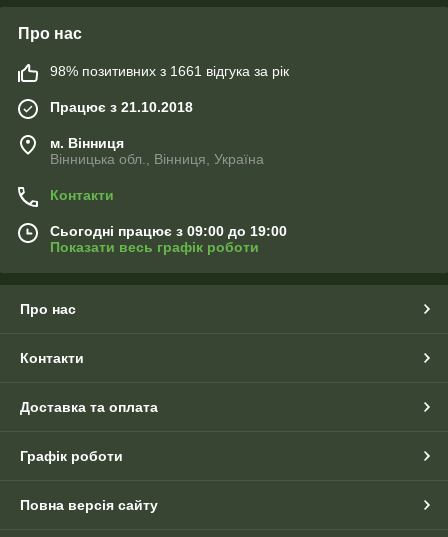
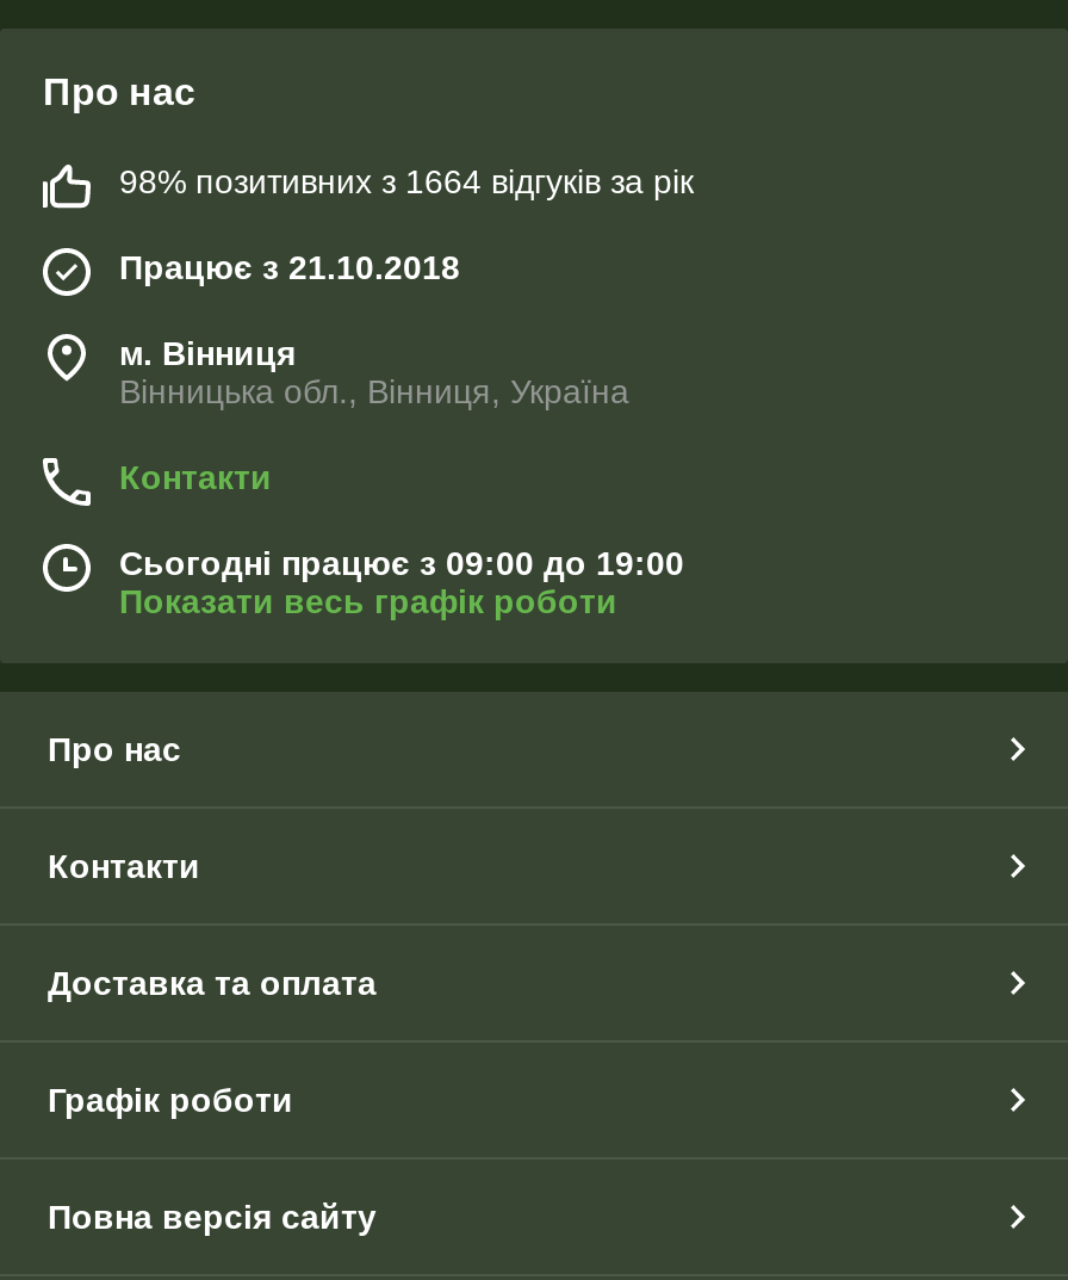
- 98% позитивних з 1661 відгука за рік
+ 98% позитивних з 1664 відгуків за рік
